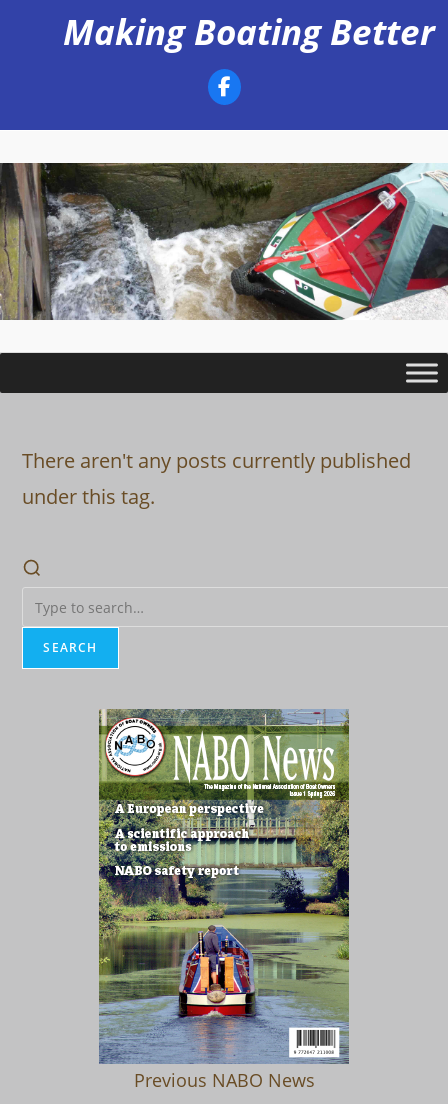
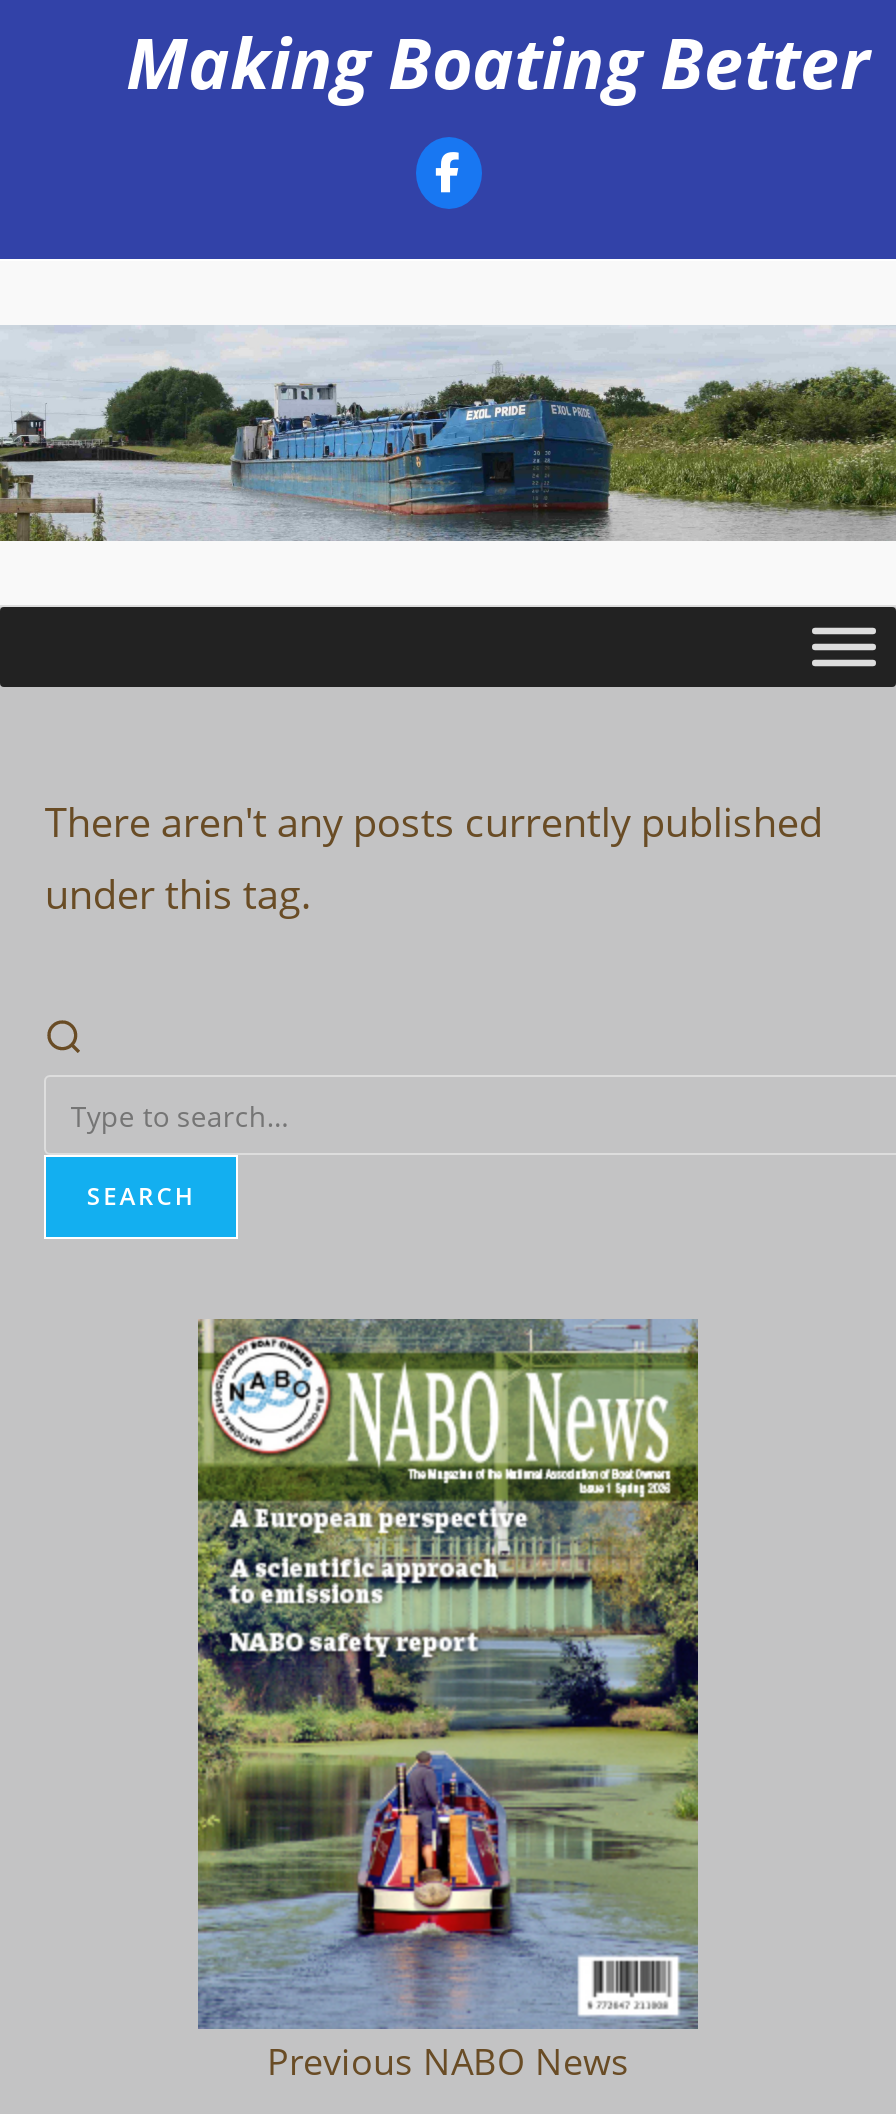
- [image]
+ [image]
